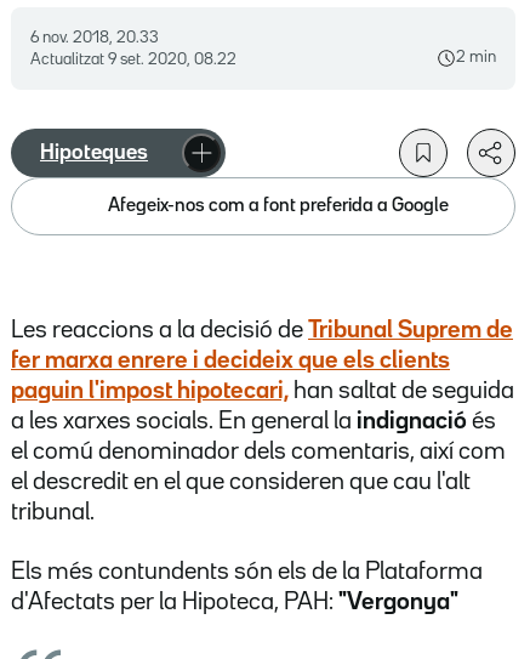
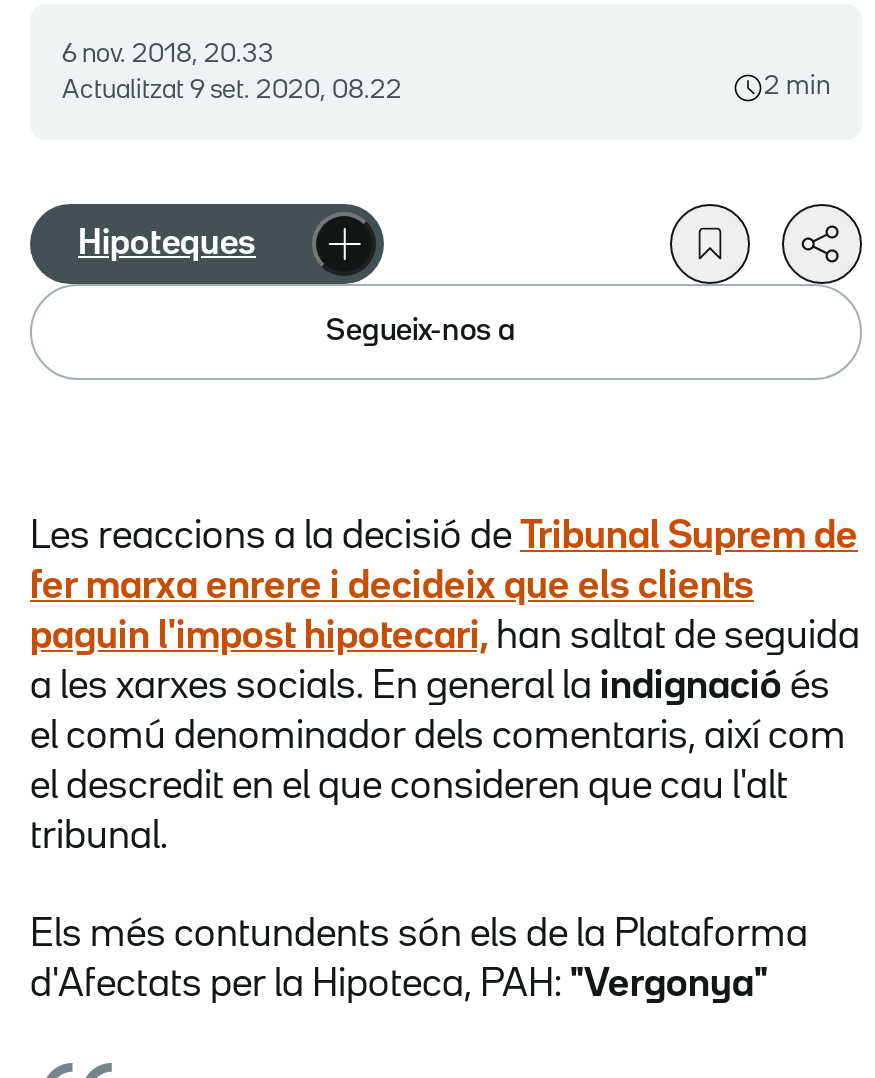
- Afegeix-nos com a font preferida a Google
+ Segueix-nos a
